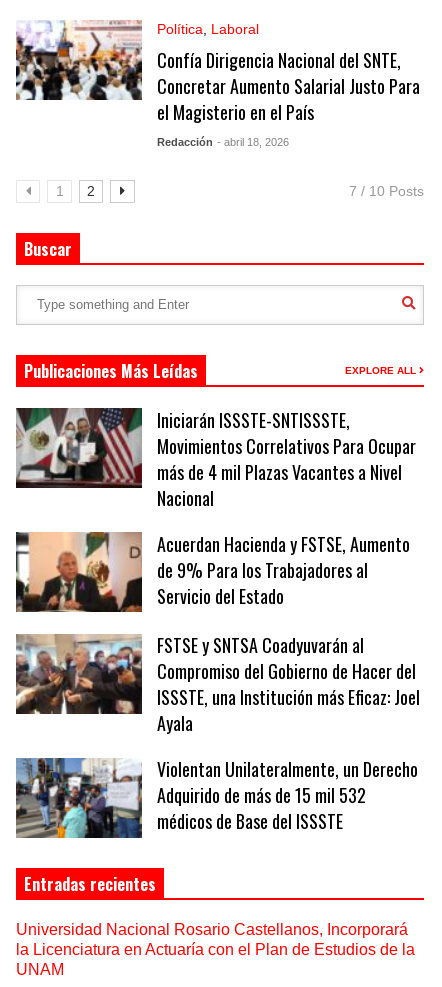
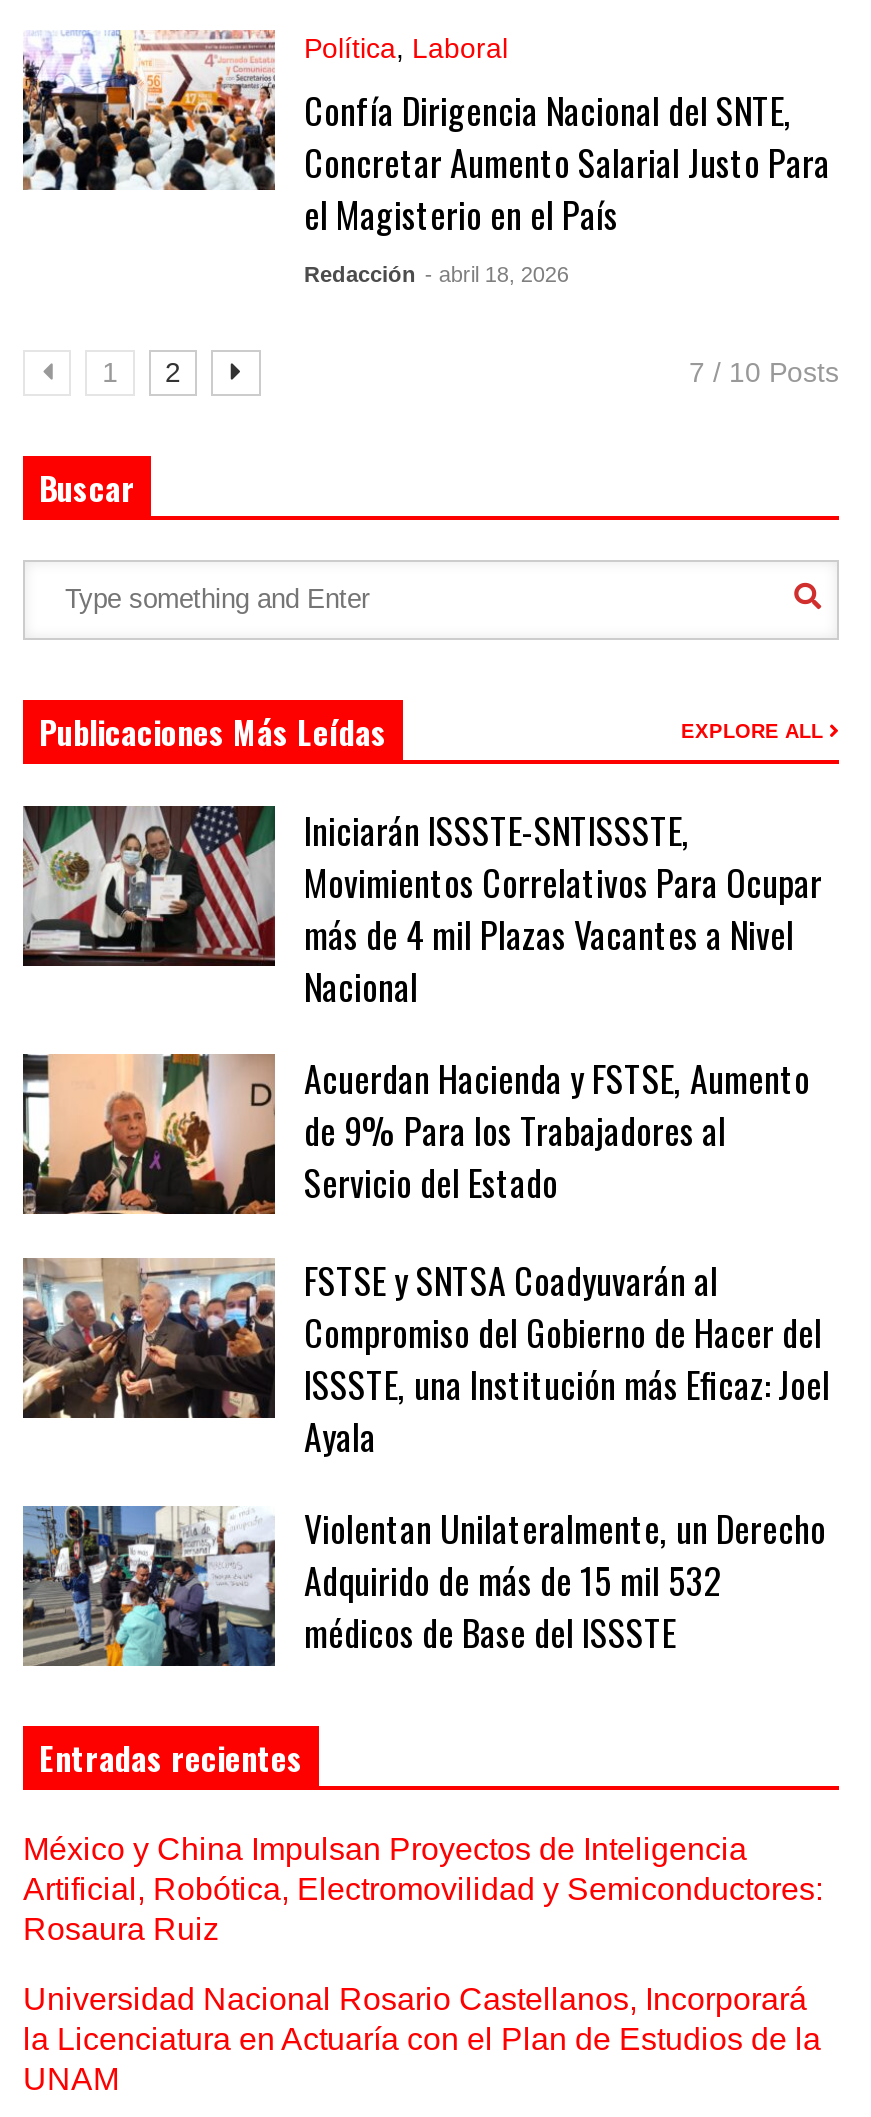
+ México y China Impulsan Proyectos de Inteligencia
+ Artificial, Robótica, Electromovilidad y Semiconductores:
+ Rosaura Ruiz
